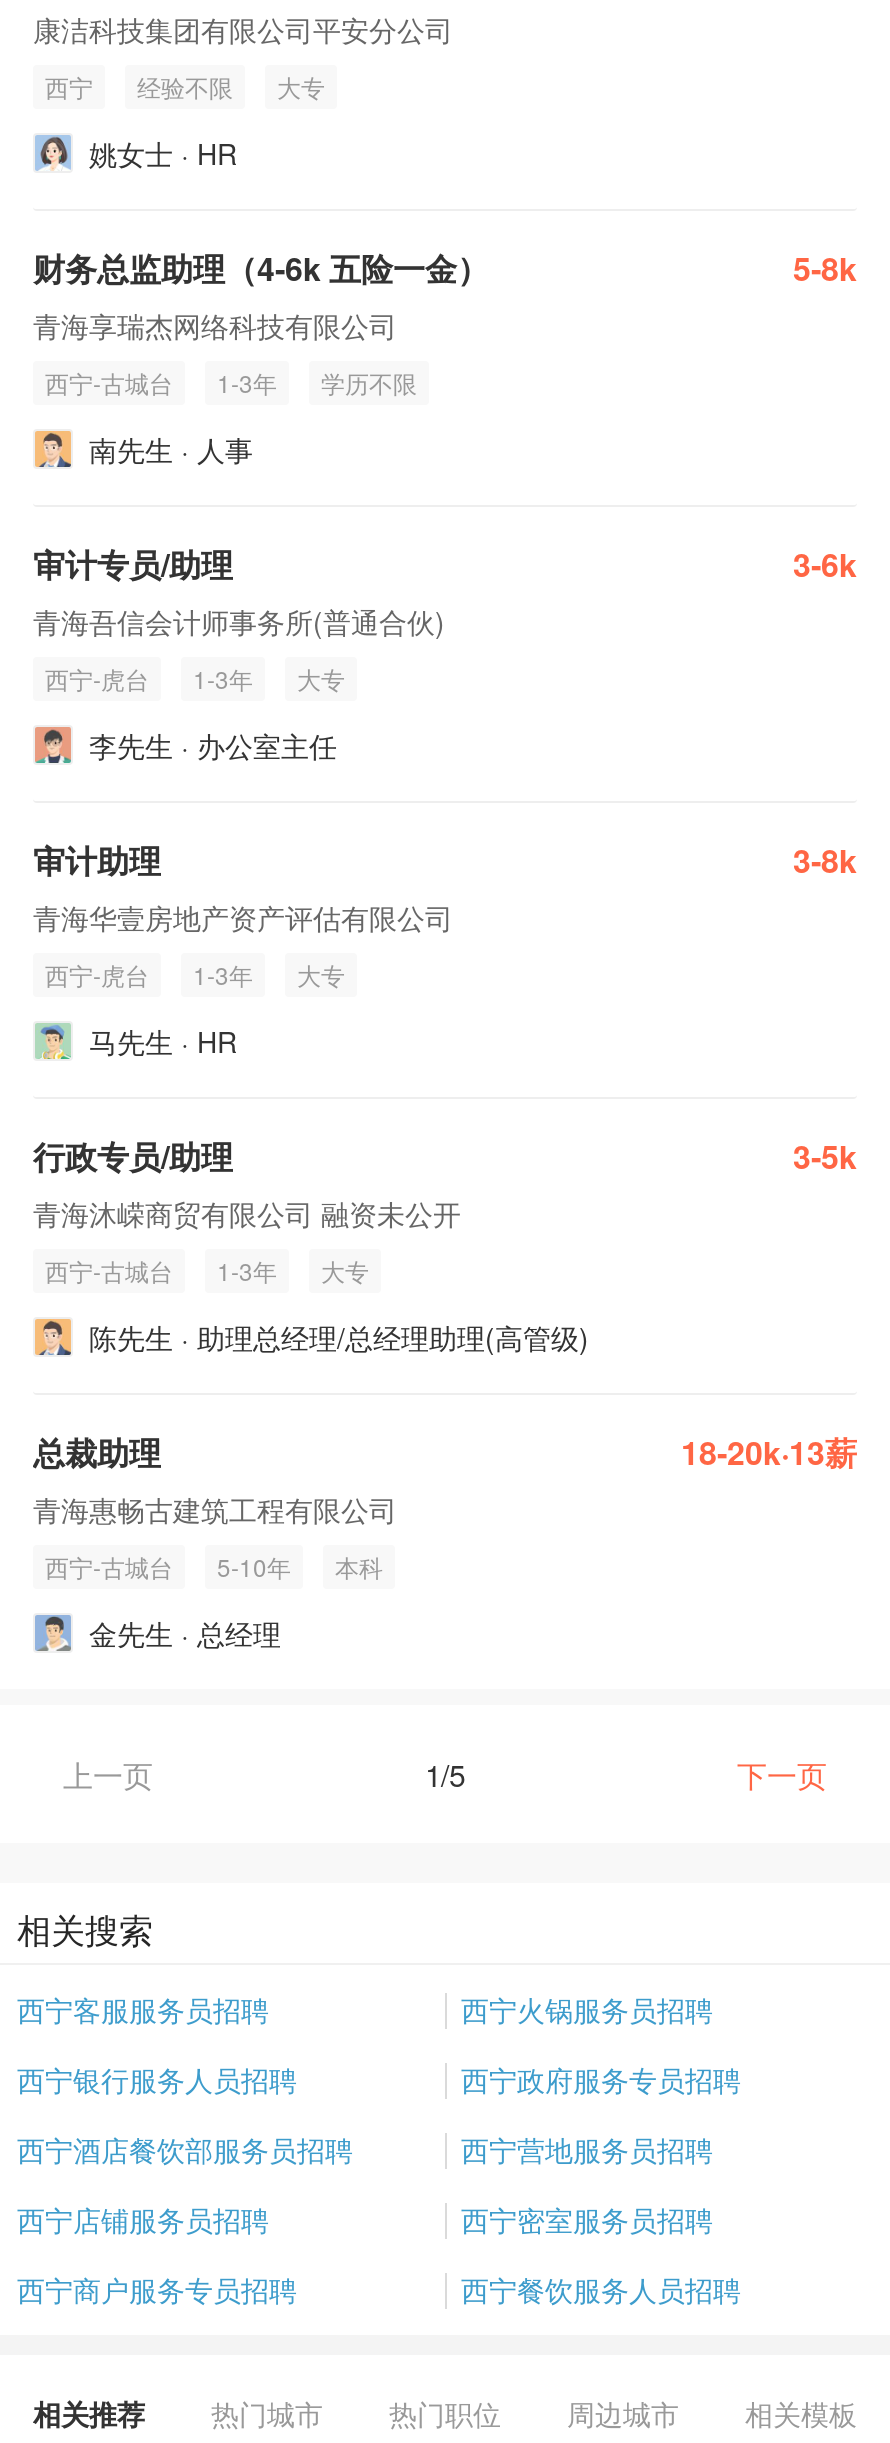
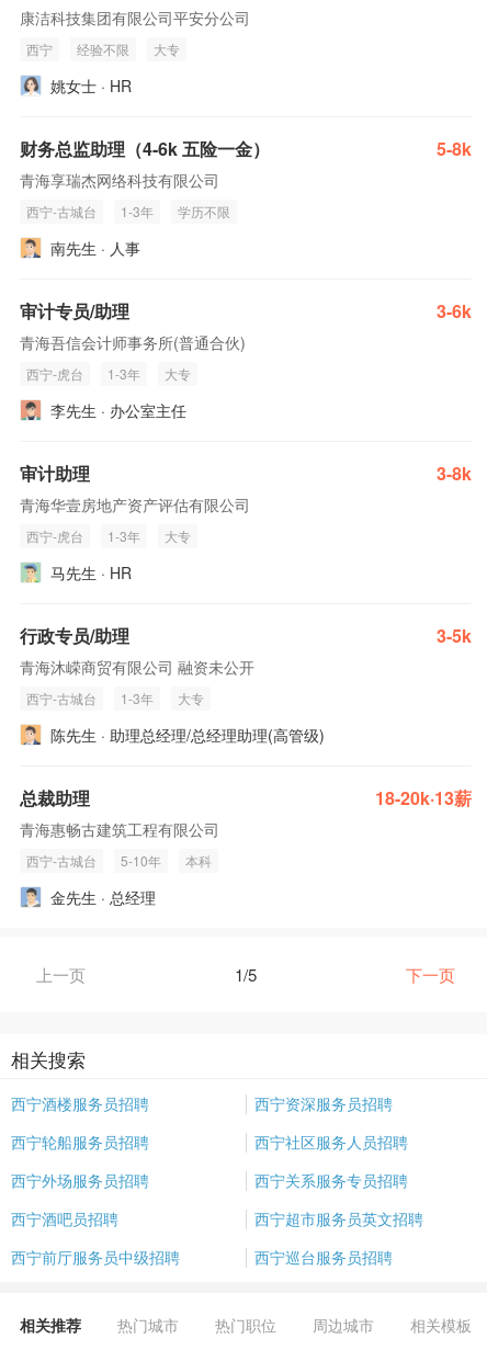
- 西宁客服服务员招聘
- 西宁火锅服务员招聘
+ 西宁酒楼服务员招聘
+ 西宁资深服务员招聘

- 西宁银行服务人员招聘
- 西宁政府服务专员招聘
+ 西宁轮船服务员招聘
+ 西宁社区服务人员招聘

- 西宁酒店餐饮部服务员招聘
- 西宁营地服务员招聘
+ 西宁外场服务员招聘
+ 西宁关系服务专员招聘

- 西宁店铺服务员招聘
- 西宁密室服务员招聘
+ 西宁酒吧员招聘
+ 西宁超市服务员英文招聘

- 西宁商户服务专员招聘
- 西宁餐饮服务人员招聘
+ 西宁前厅服务员中级招聘
+ 西宁巡台服务员招聘
